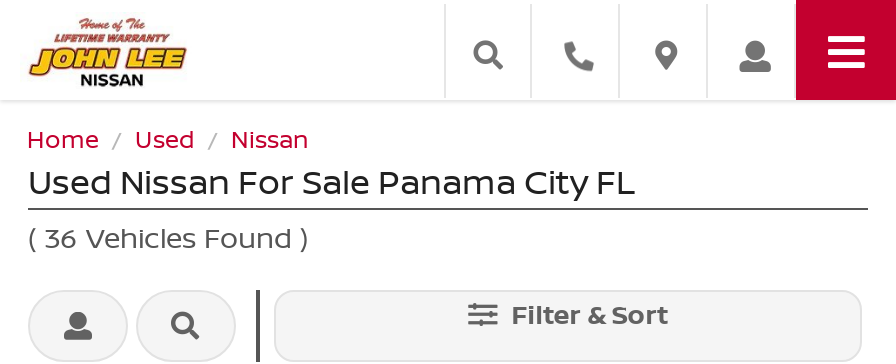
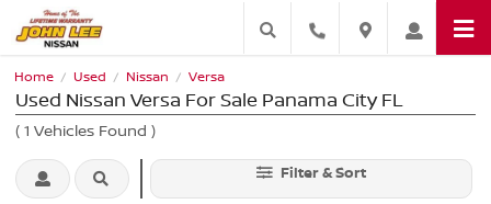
- Home / Used / Nissan
- Used Nissan For Sale Panama City FL
- (36 Vehicles Found)
+ Home / Used / Nissan / Versa
+ Used Nissan Versa For Sale Panama City FL
+ (1 Vehicles Found)
